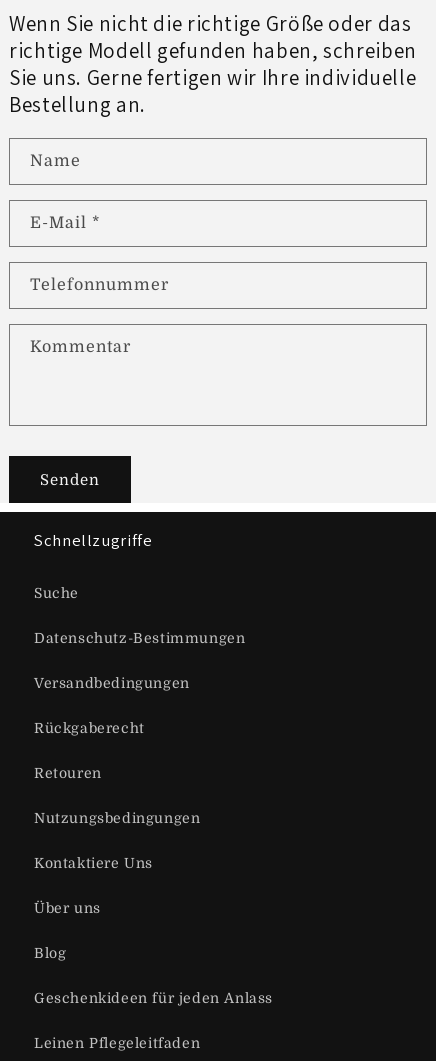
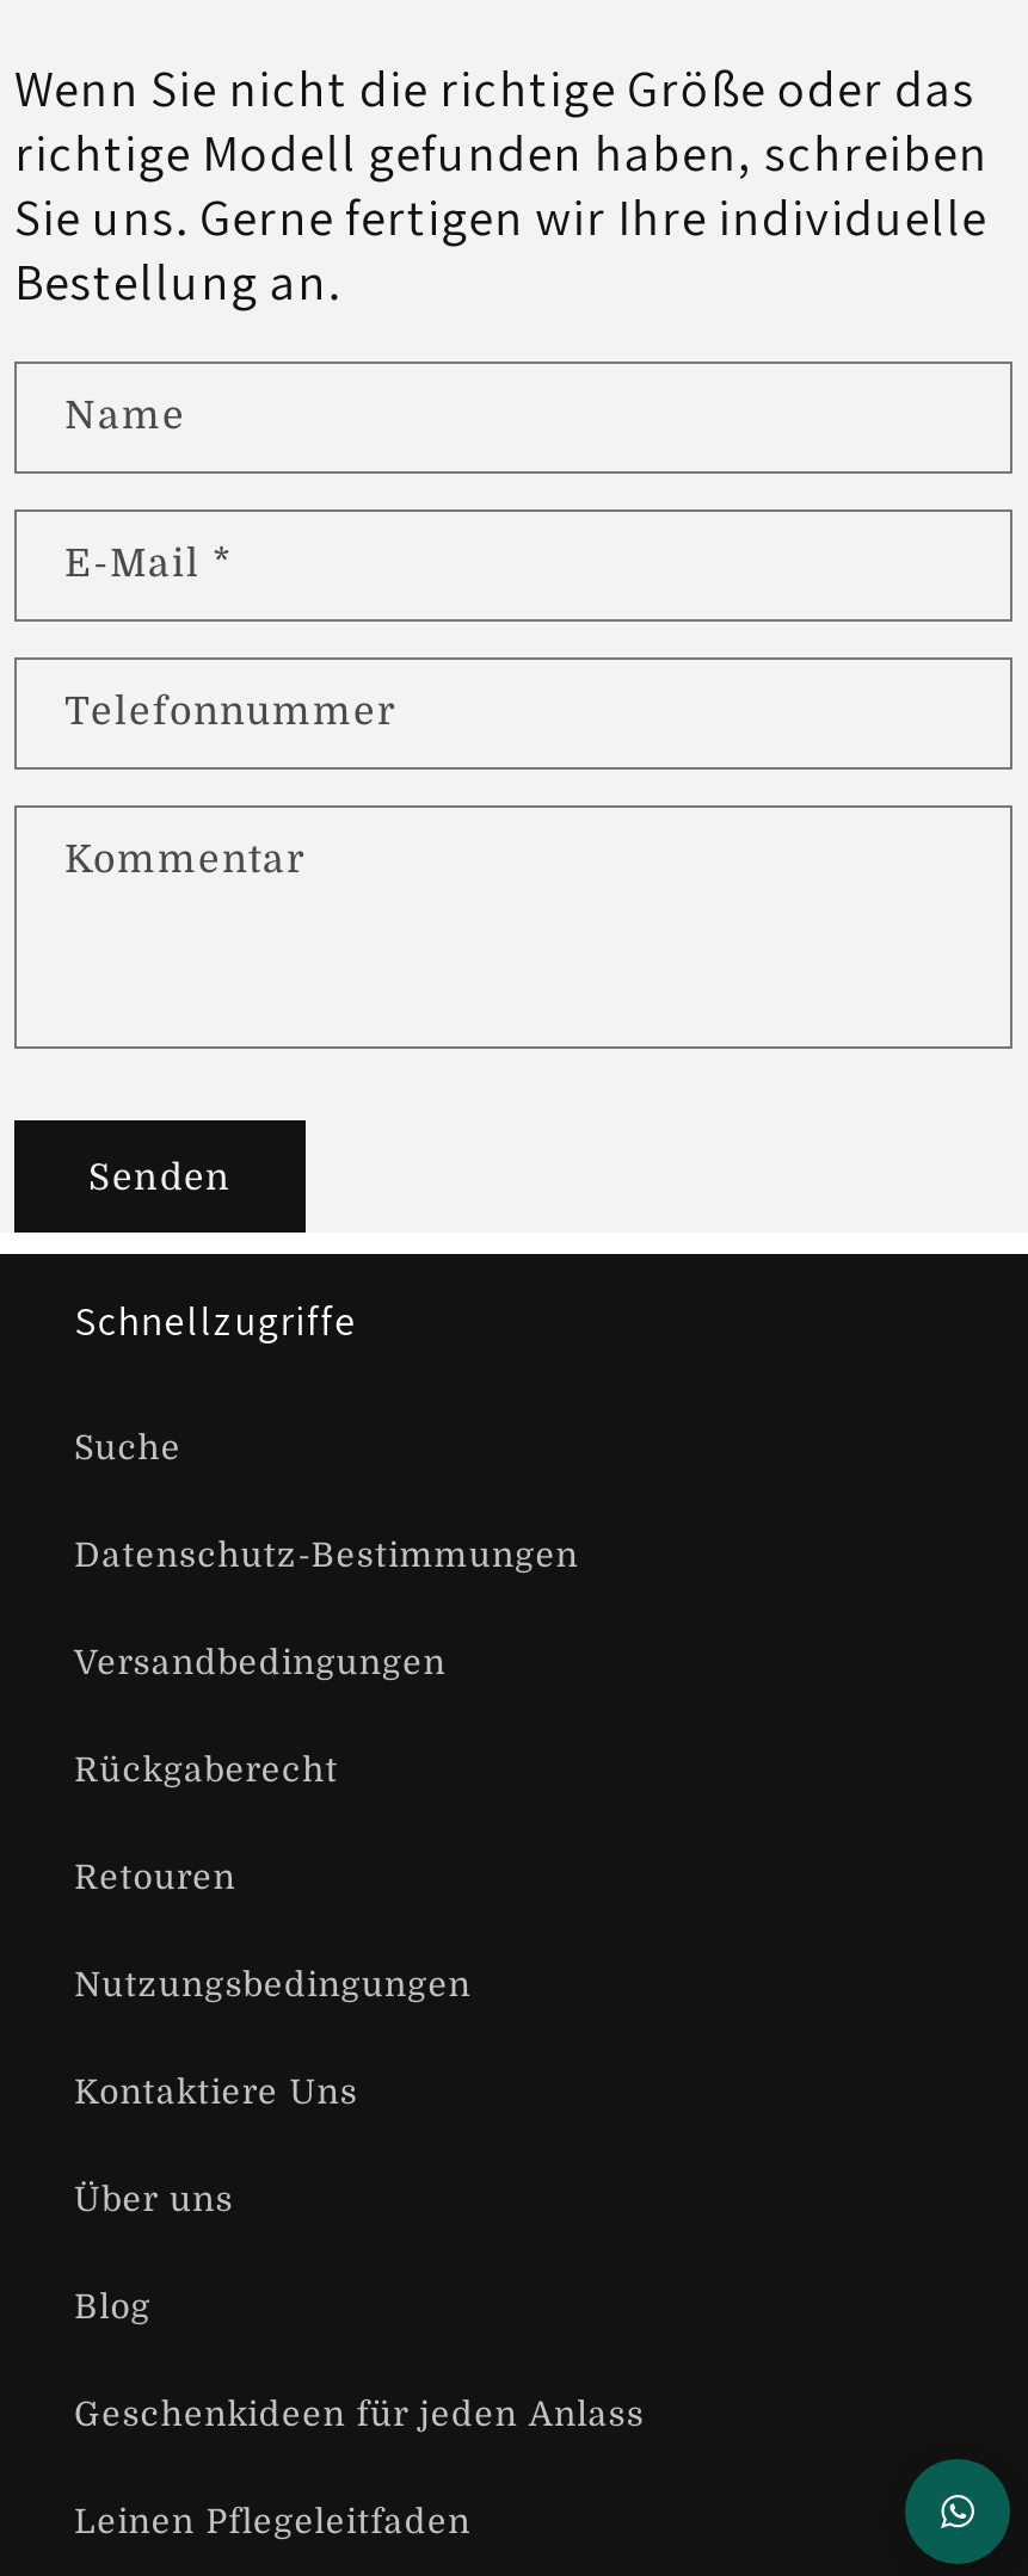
+ [image]
